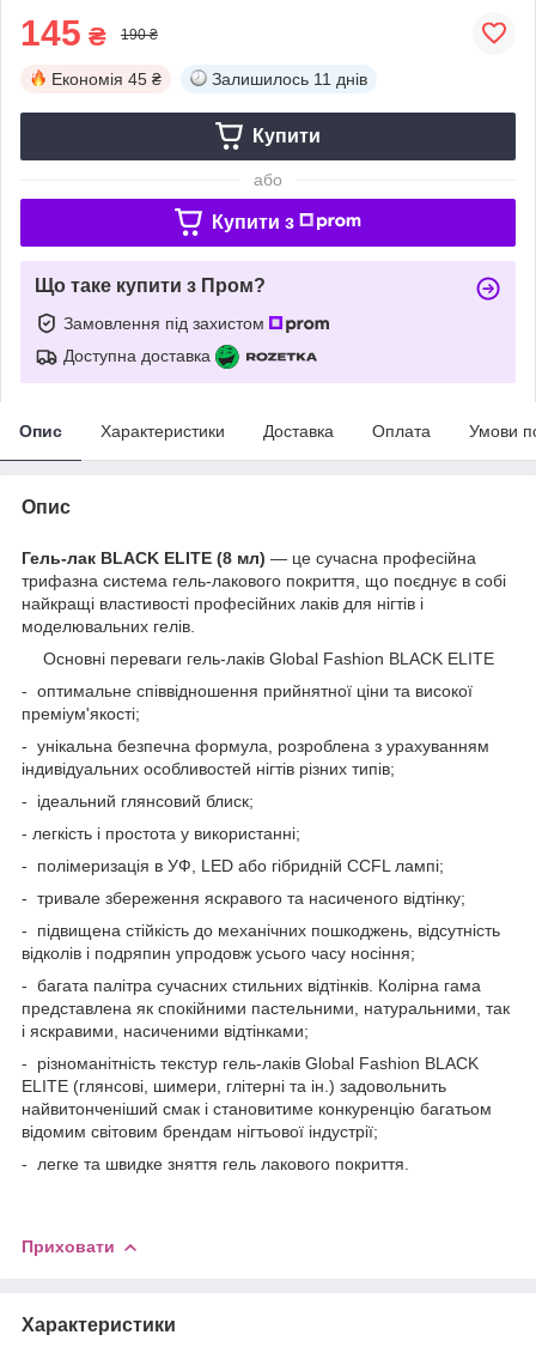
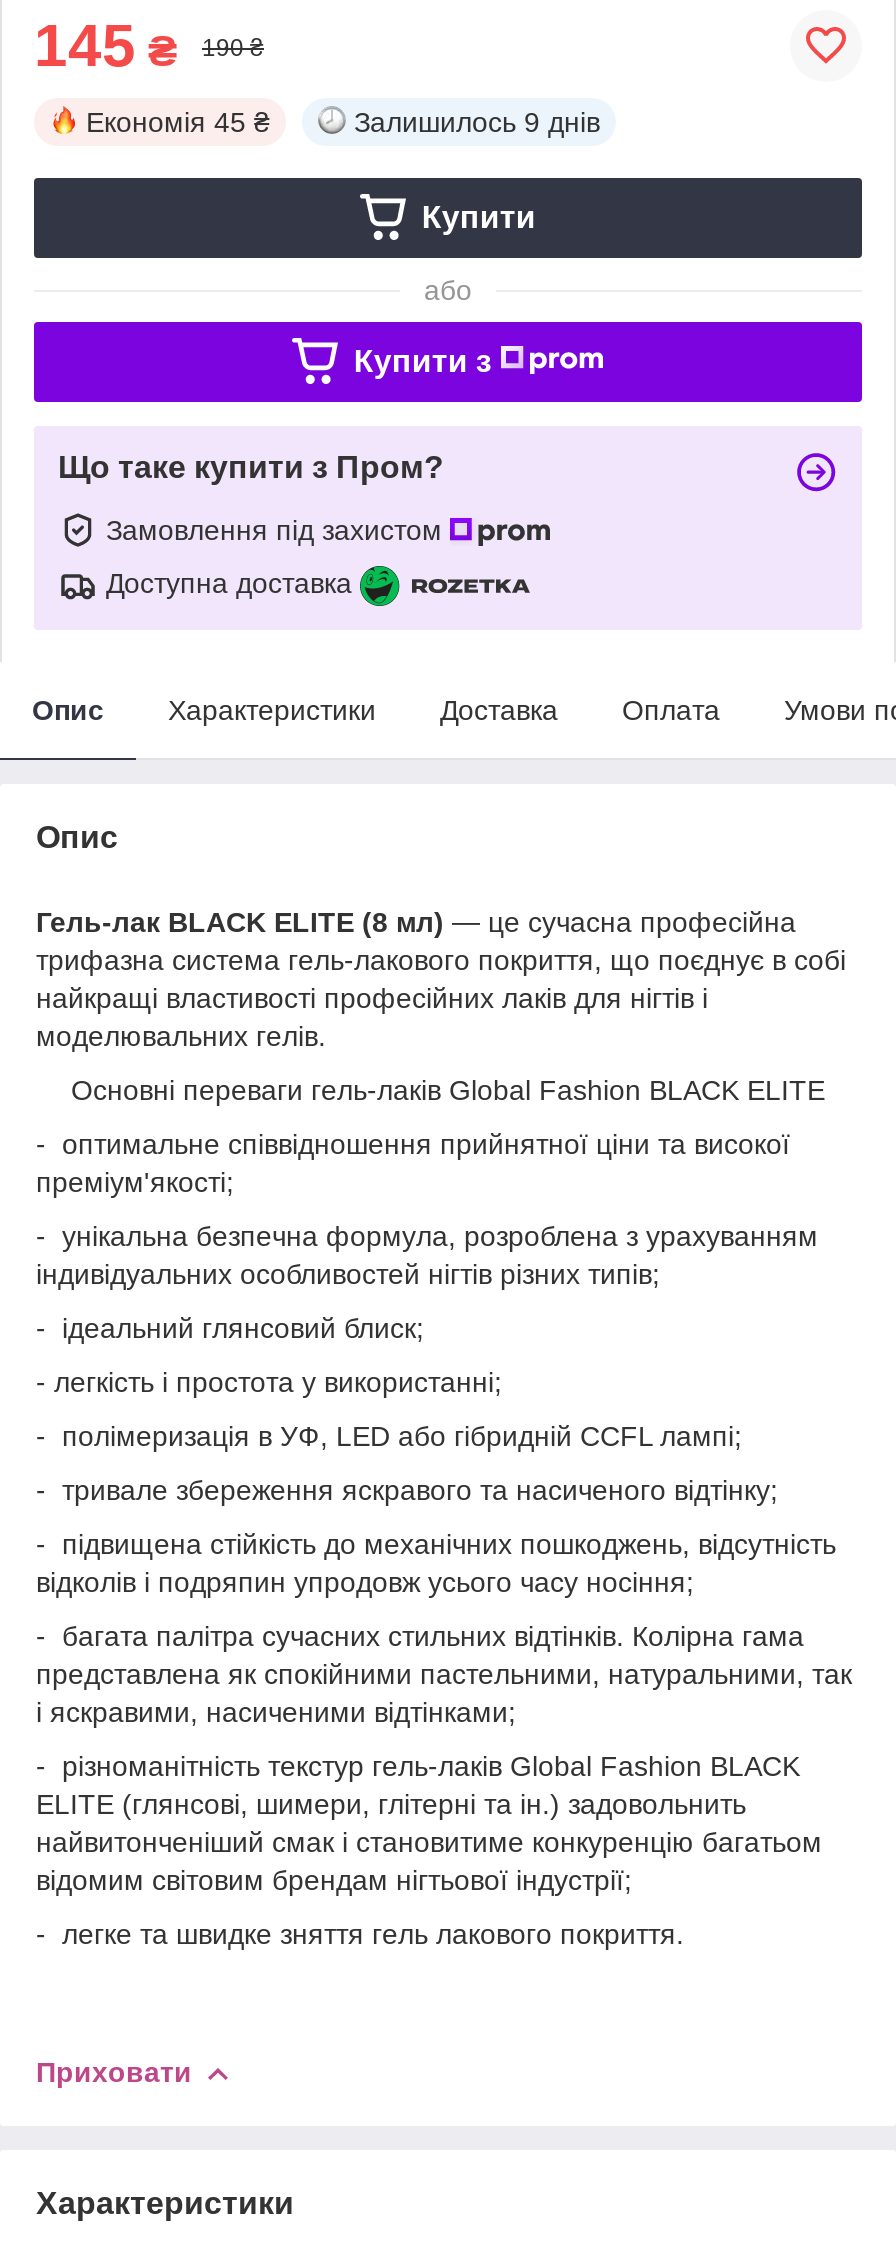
- Залишилось 11 днів
+ Залишилось 9 днів
